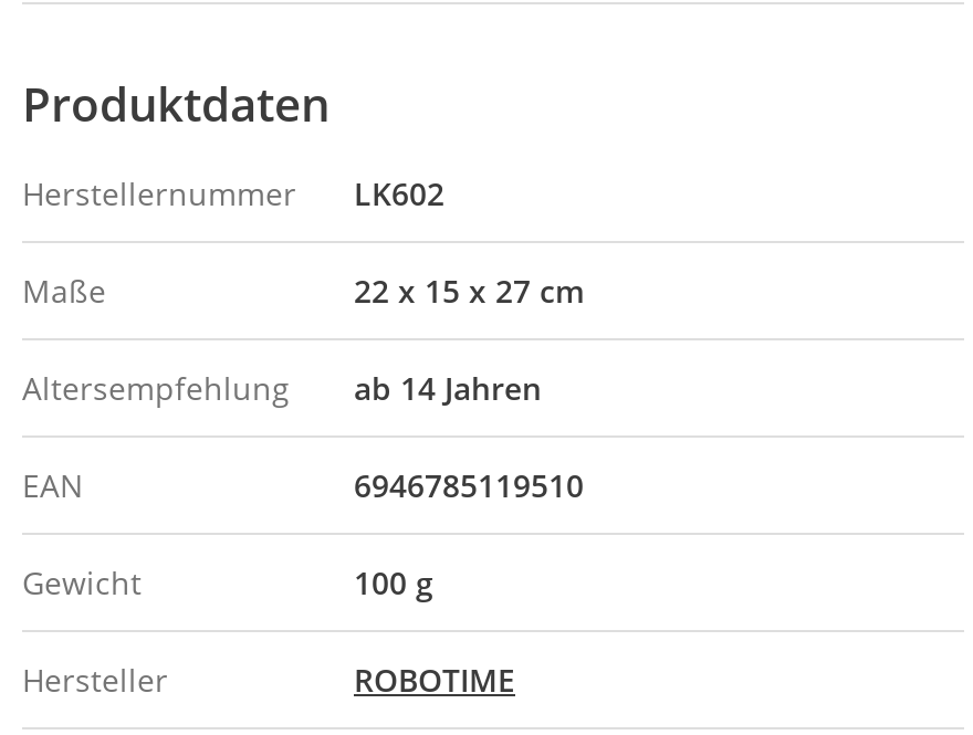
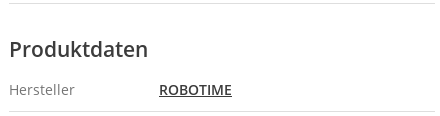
- Herstellernummer
- LK602
- Maße
- 22 x 15 x 27 cm
- Altersempfehlung
- ab 14 Jahren
- EAN
- 6946785119510
- Gewicht
- 100 g
